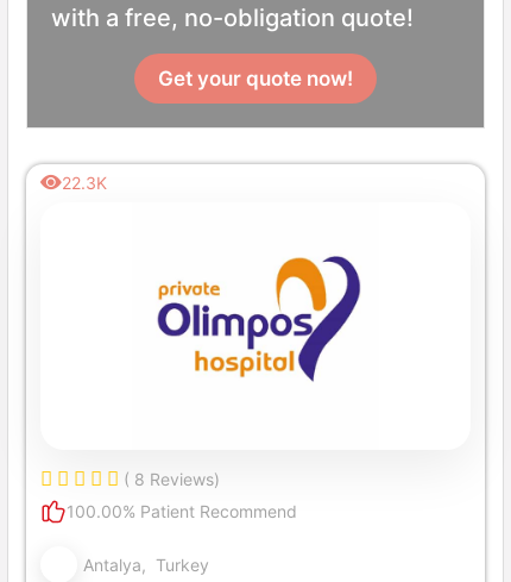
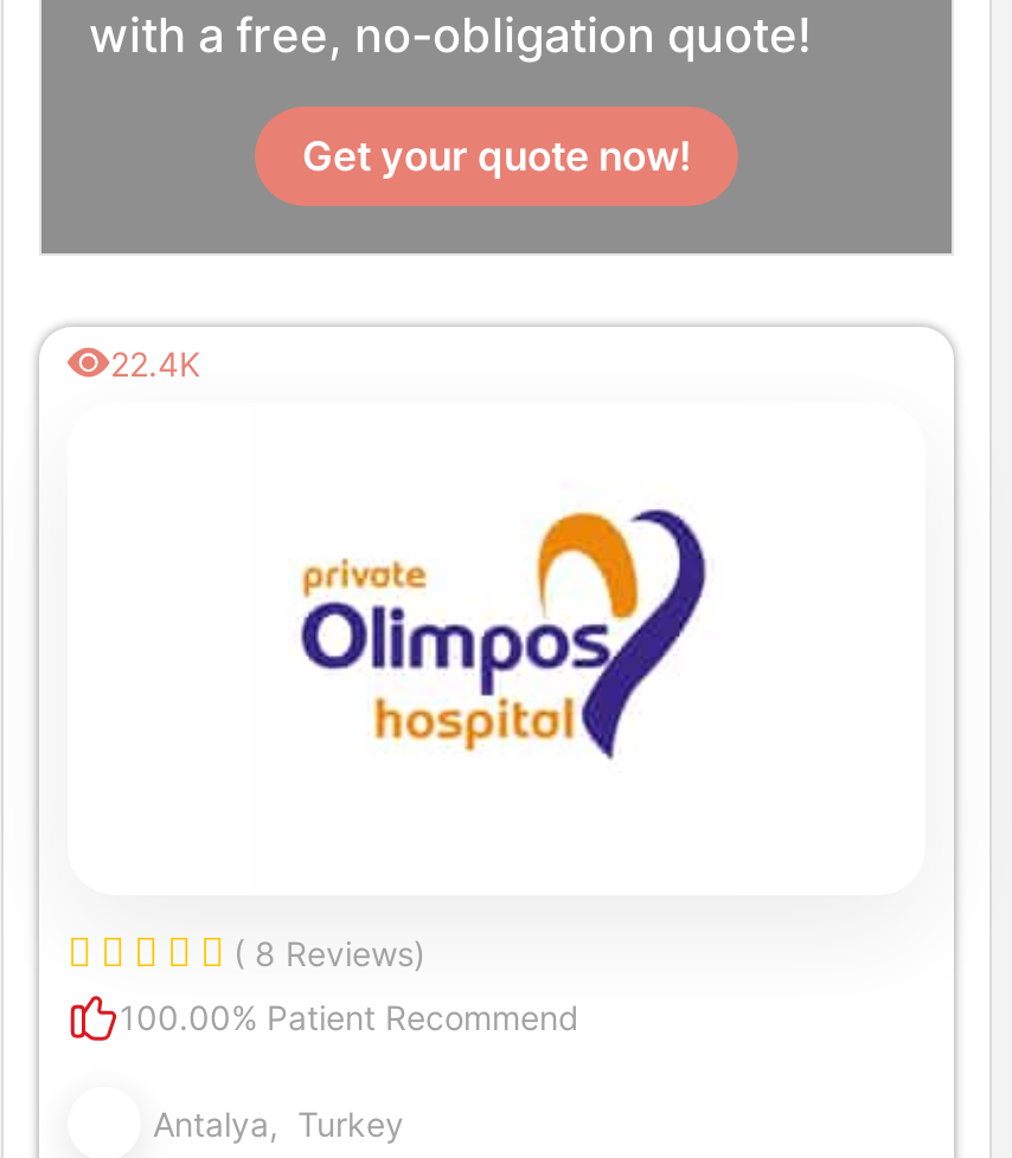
- 22.3K
+ 22.4K
